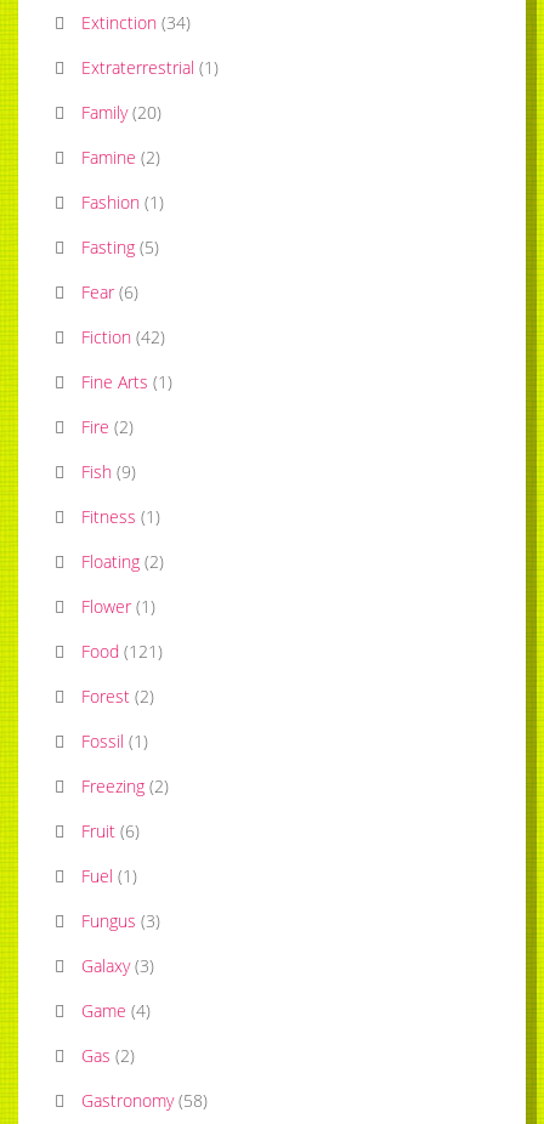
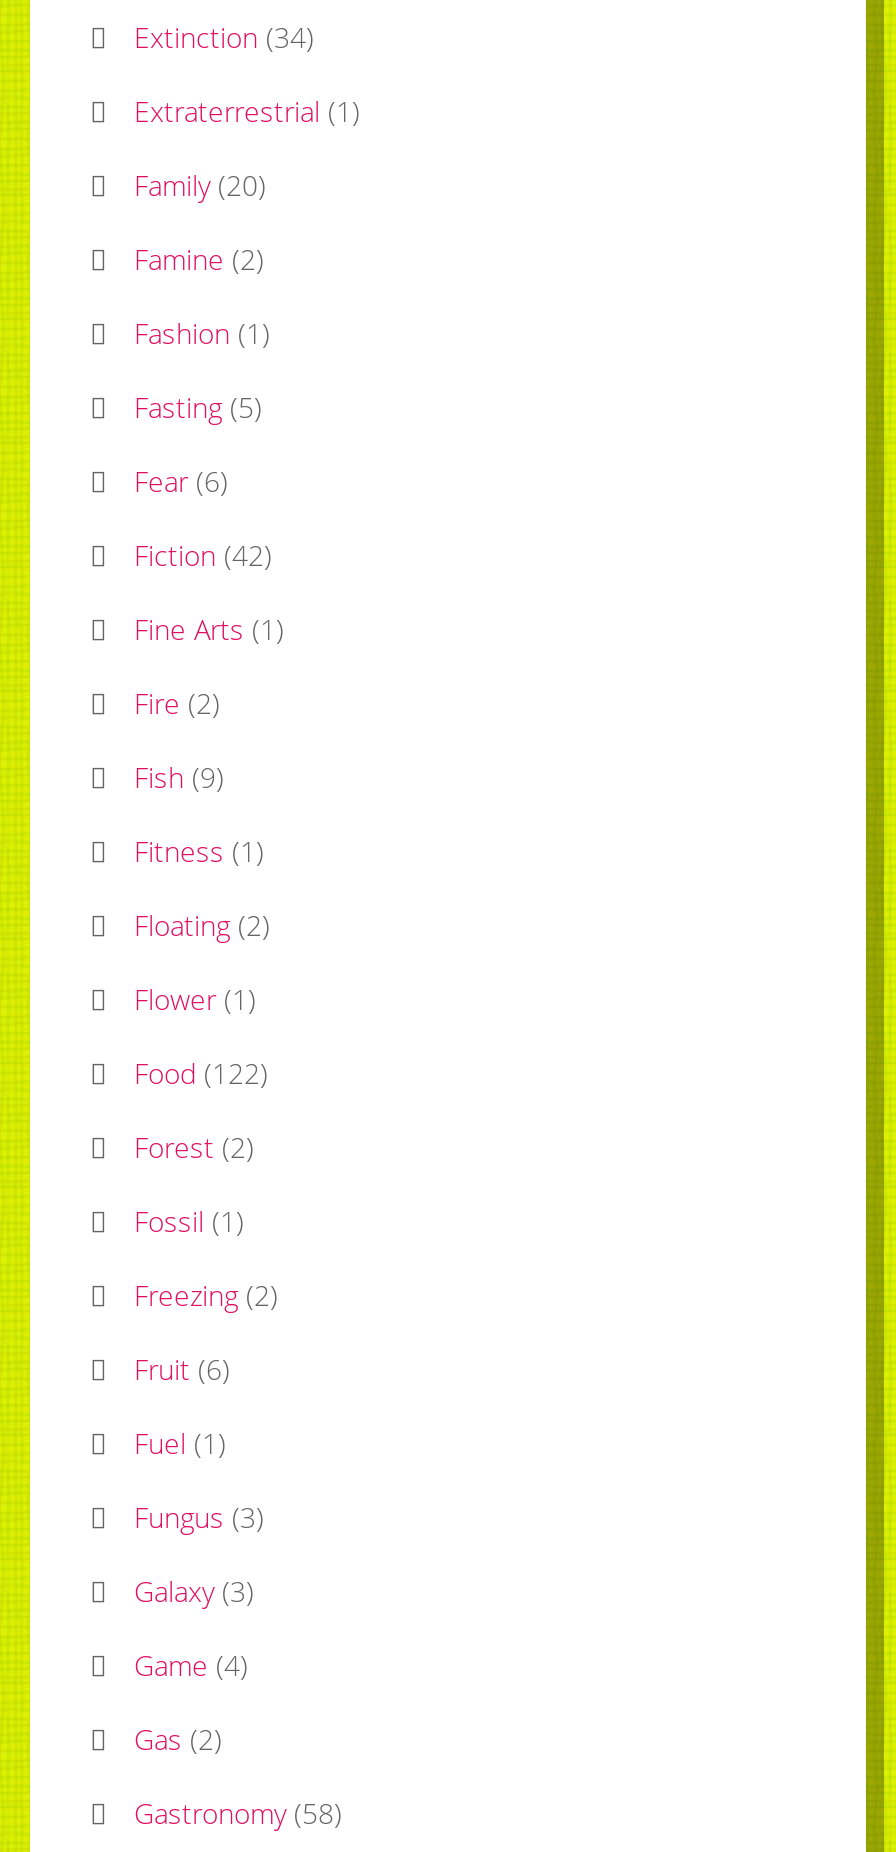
- Food (121)
+ Food (122)
